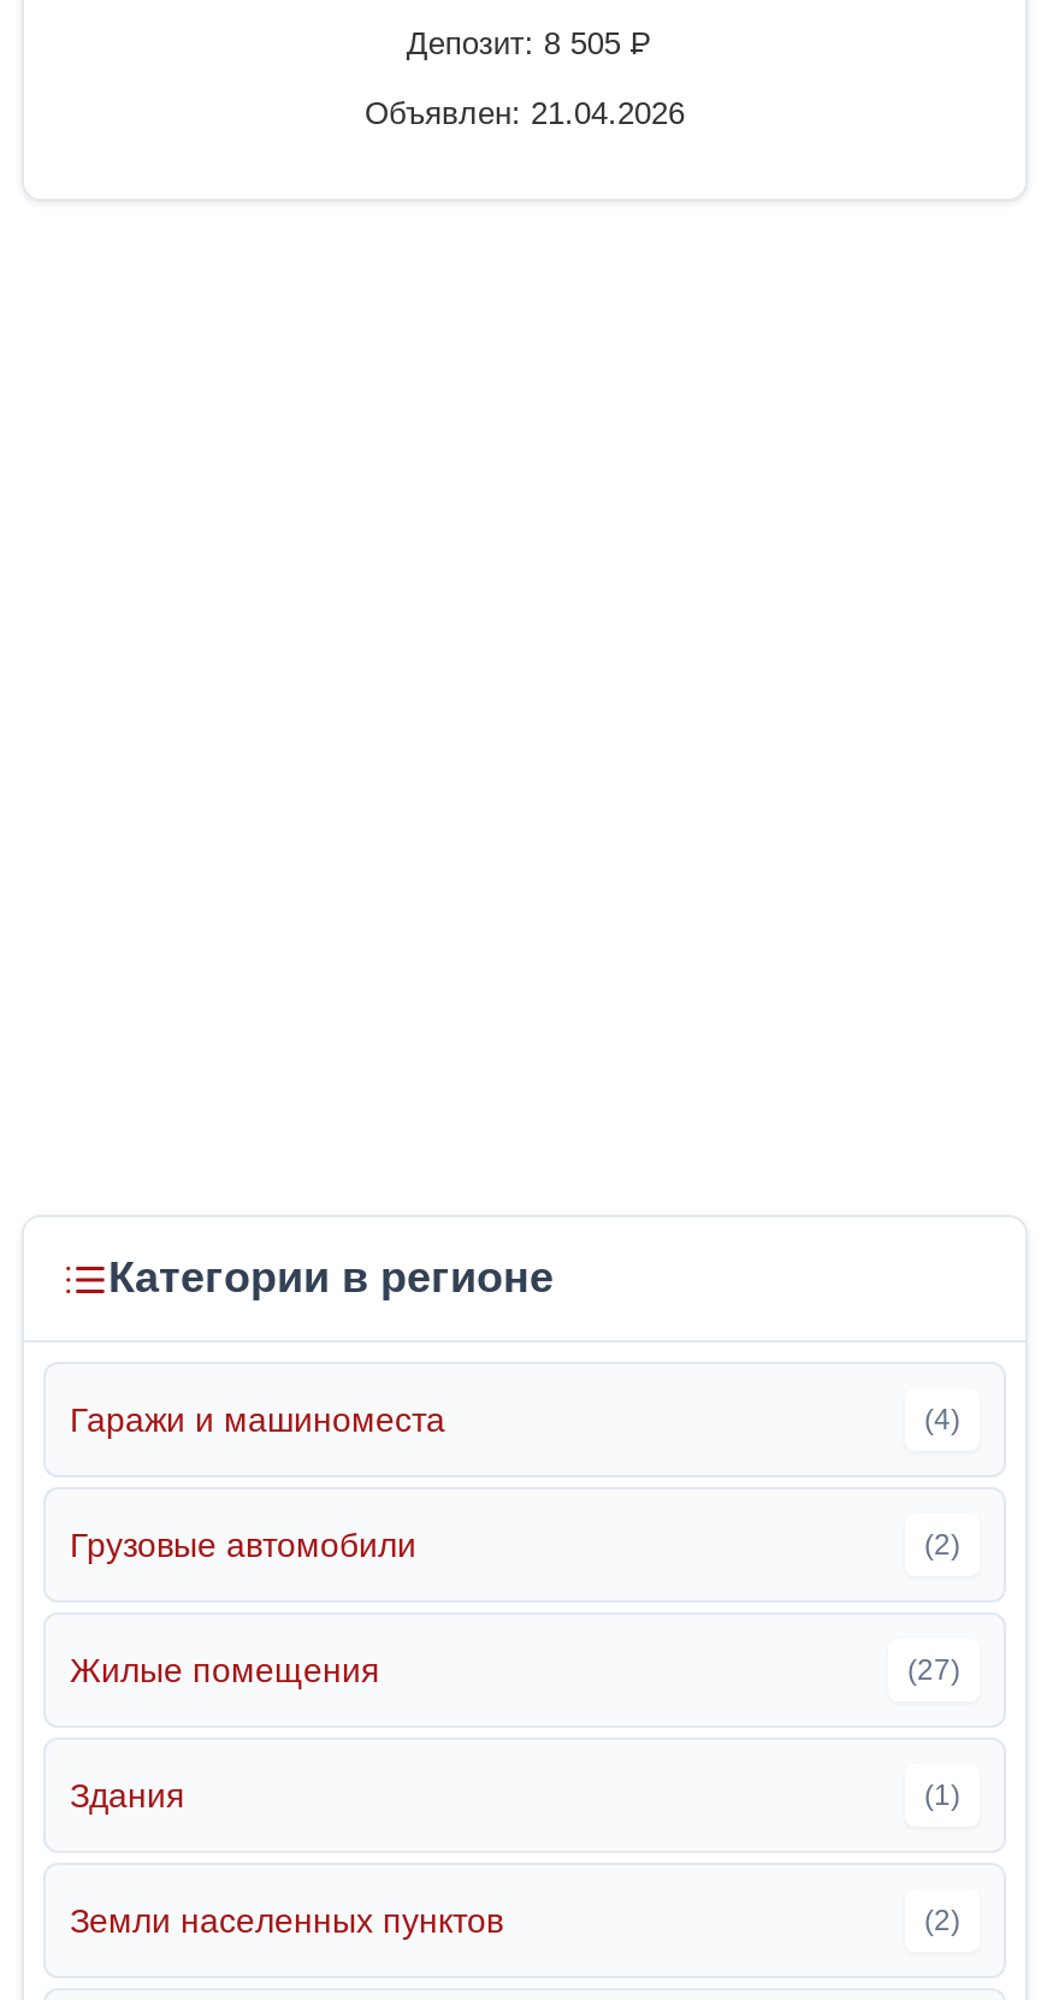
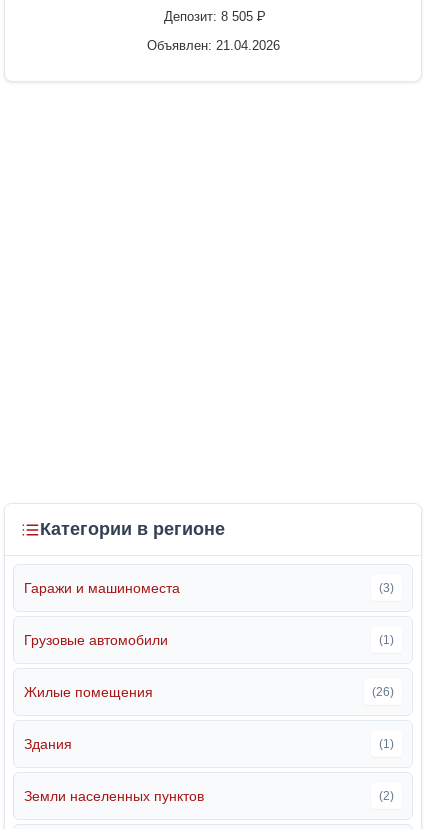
- (4)
+ (3)

- (2)
+ (1)

- (27)
+ (26)
